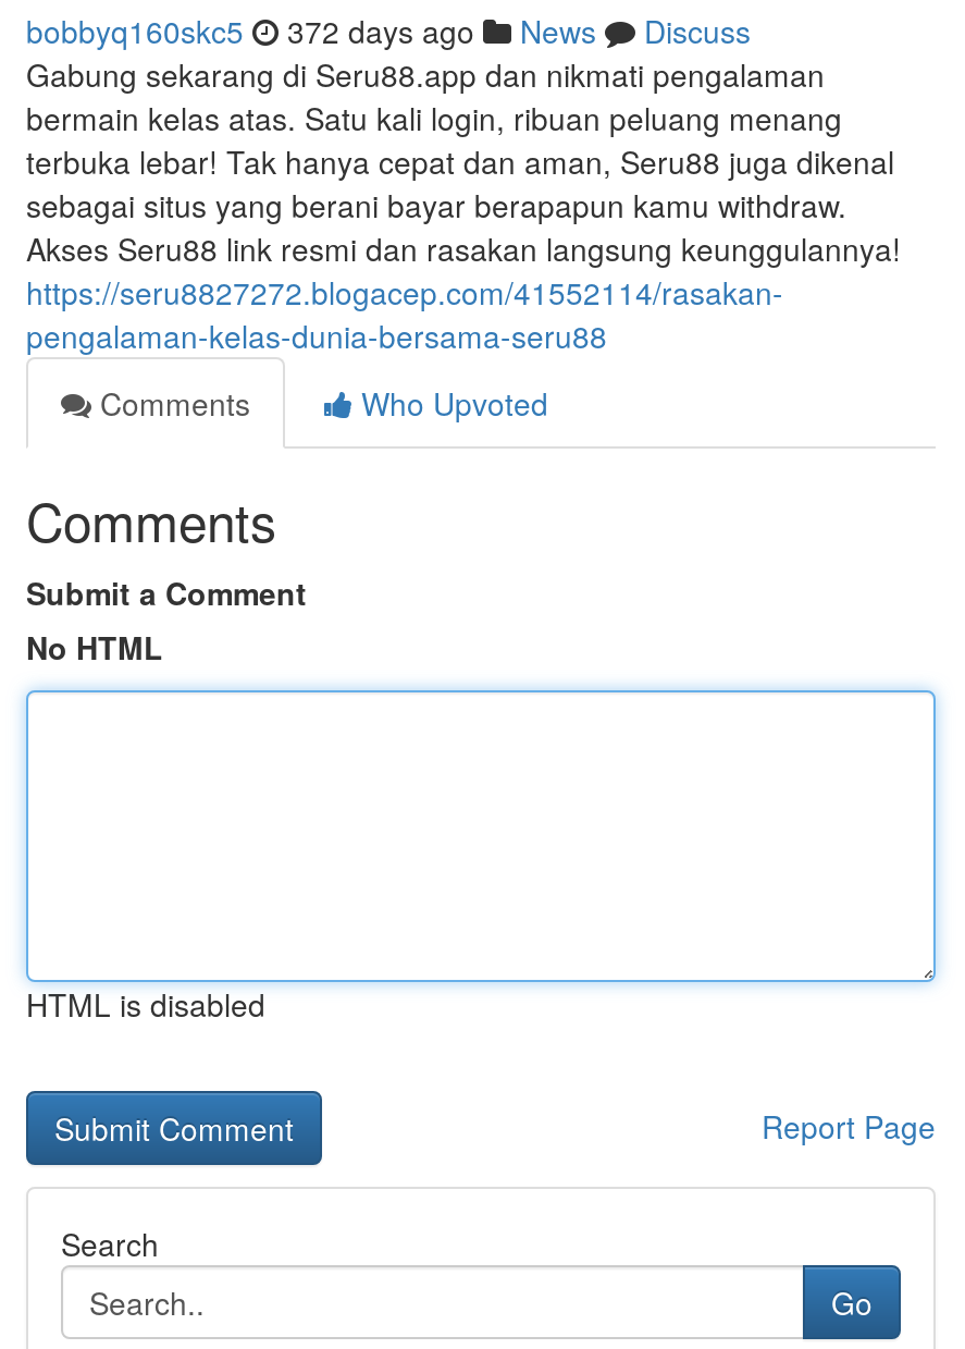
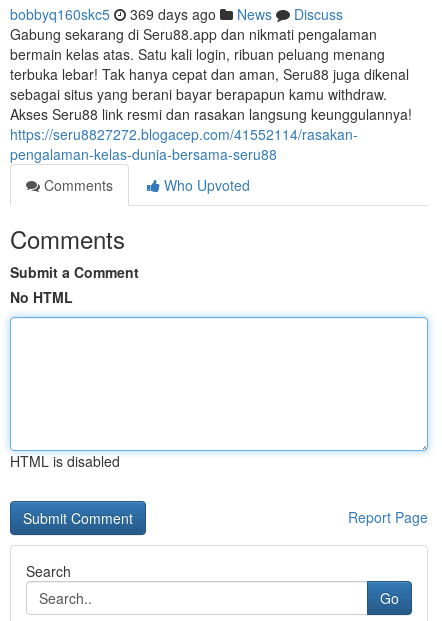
- bobbyq160skc5 372 days ago News Discuss
+ bobbyq160skc5 369 days ago News Discuss
